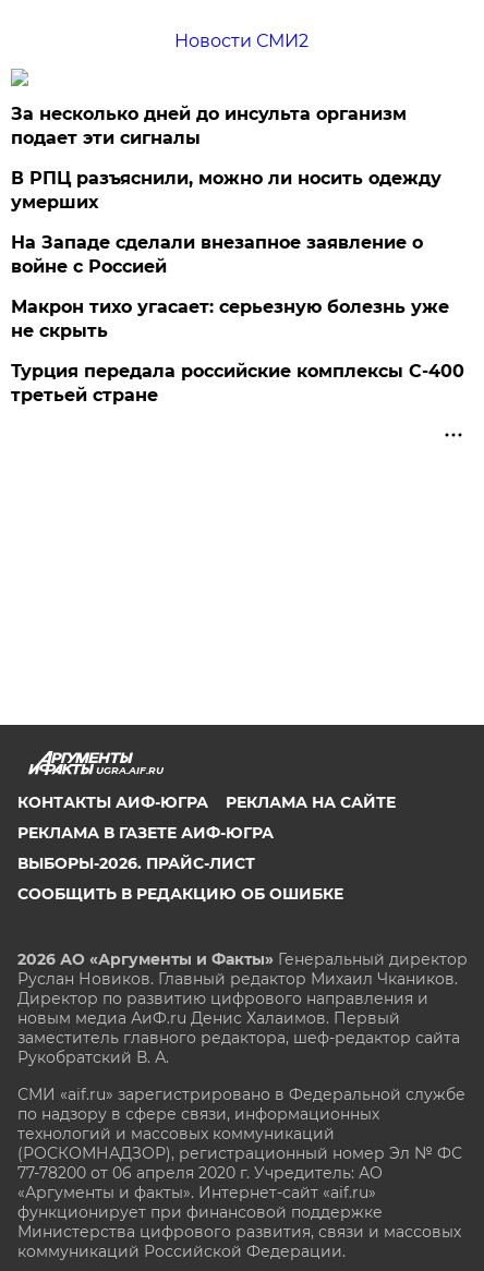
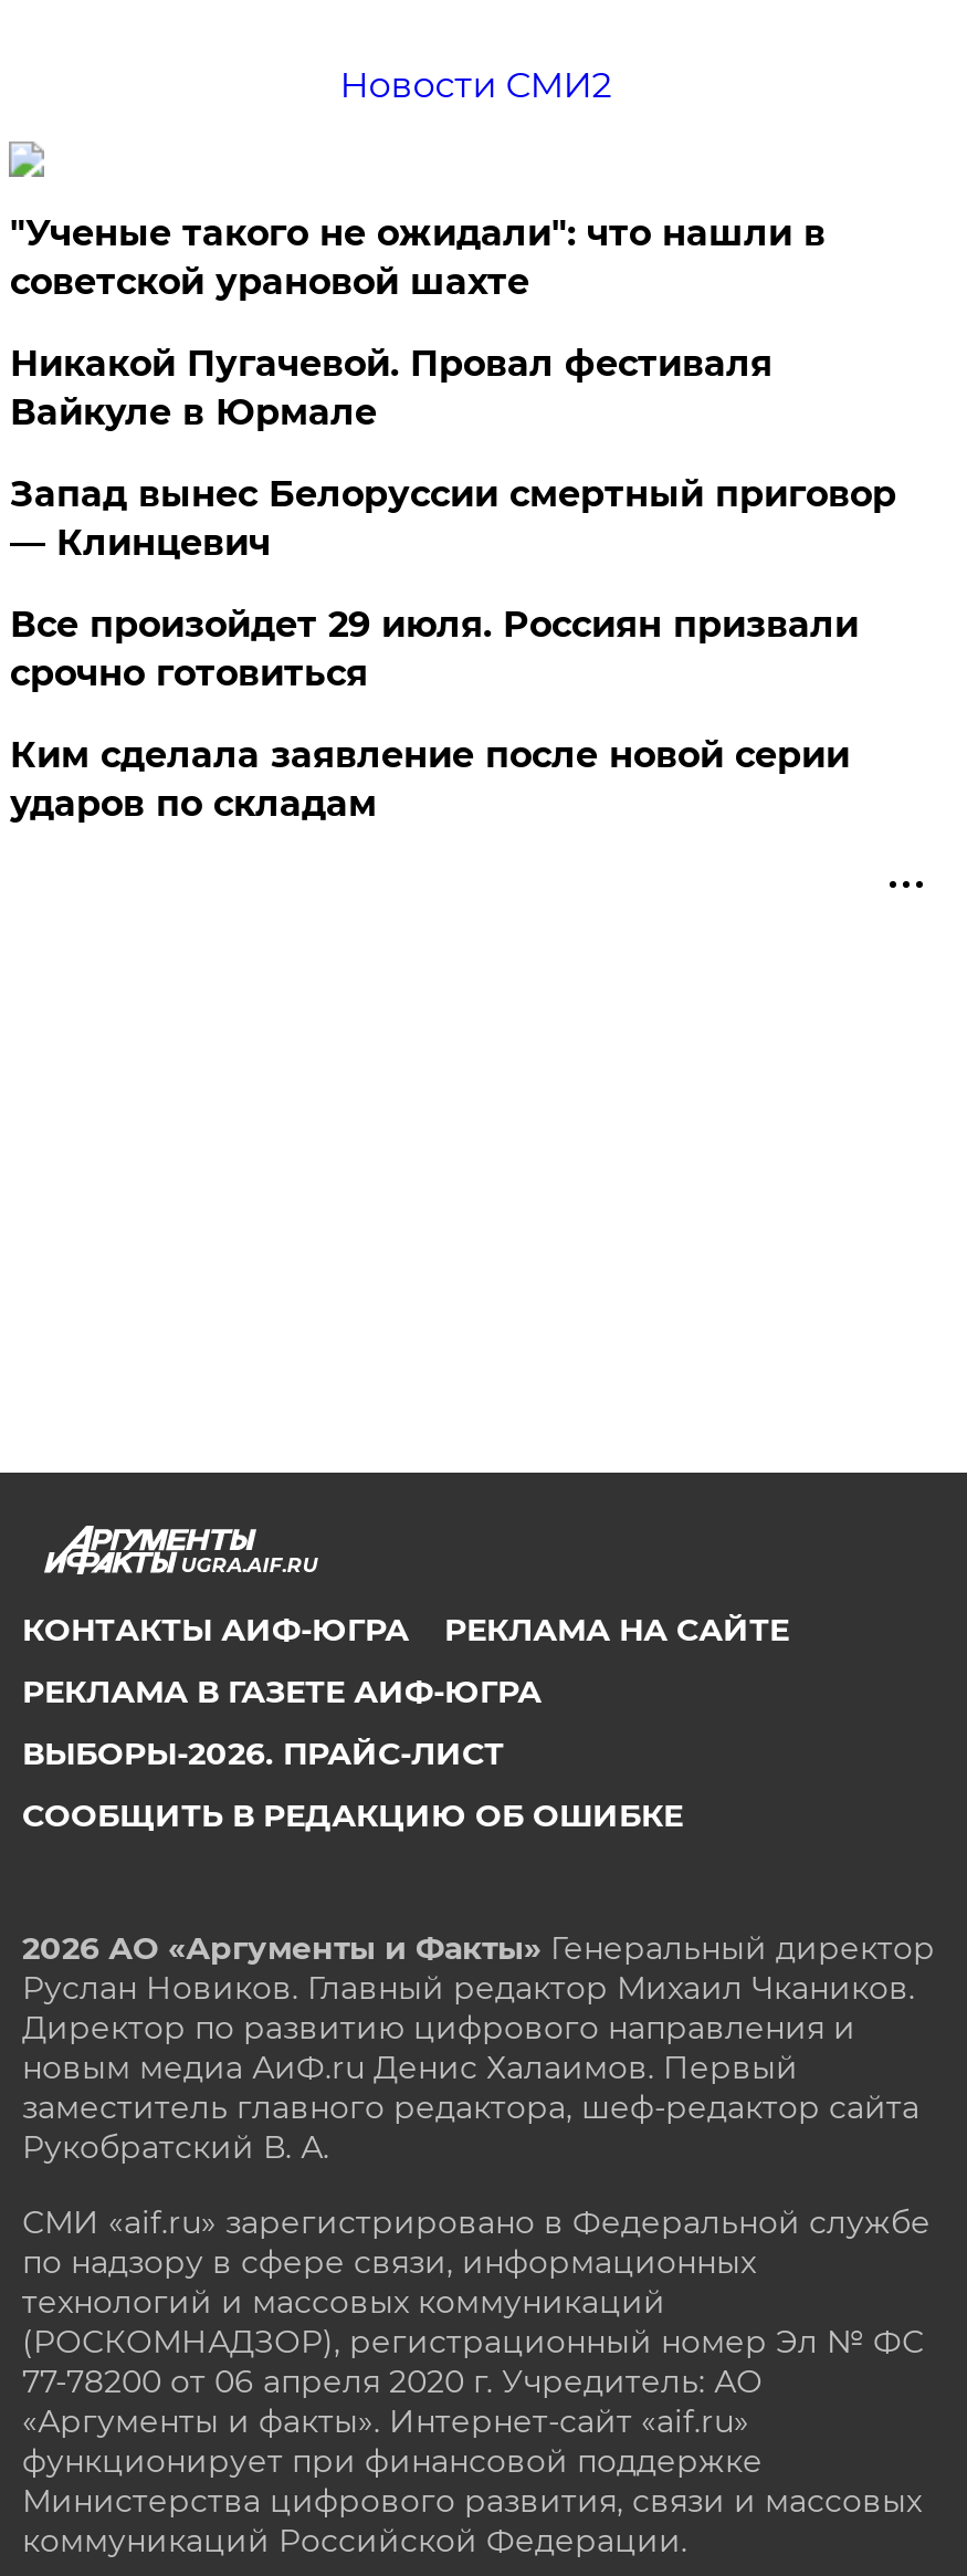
- За несколько дней до инсульта организм
- подает эти сигналы
+ "Ученые такого не ожидали": что нашли в
+ советской урановой шахте

- В РПЦ разъяснили, можно ли носить одежду
- умерших
+ Никакой Пугачевой. Провал фестиваля
+ Вайкуле в Юрмале

- На Западе сделали внезапное заявление о
- войне с Россией
+ Запад вынес Белоруссии смертный приговор
+ — Клинцевич

- Макрон тихо угасает: серьезную болезнь уже
- не скрыть
+ Все произойдет 29 июля. Россиян призвали
+ срочно готовиться

- Турция передала российские комплексы С-400
- третьей стране
+ Ким сделала заявление после новой серии
+ ударов по складам
